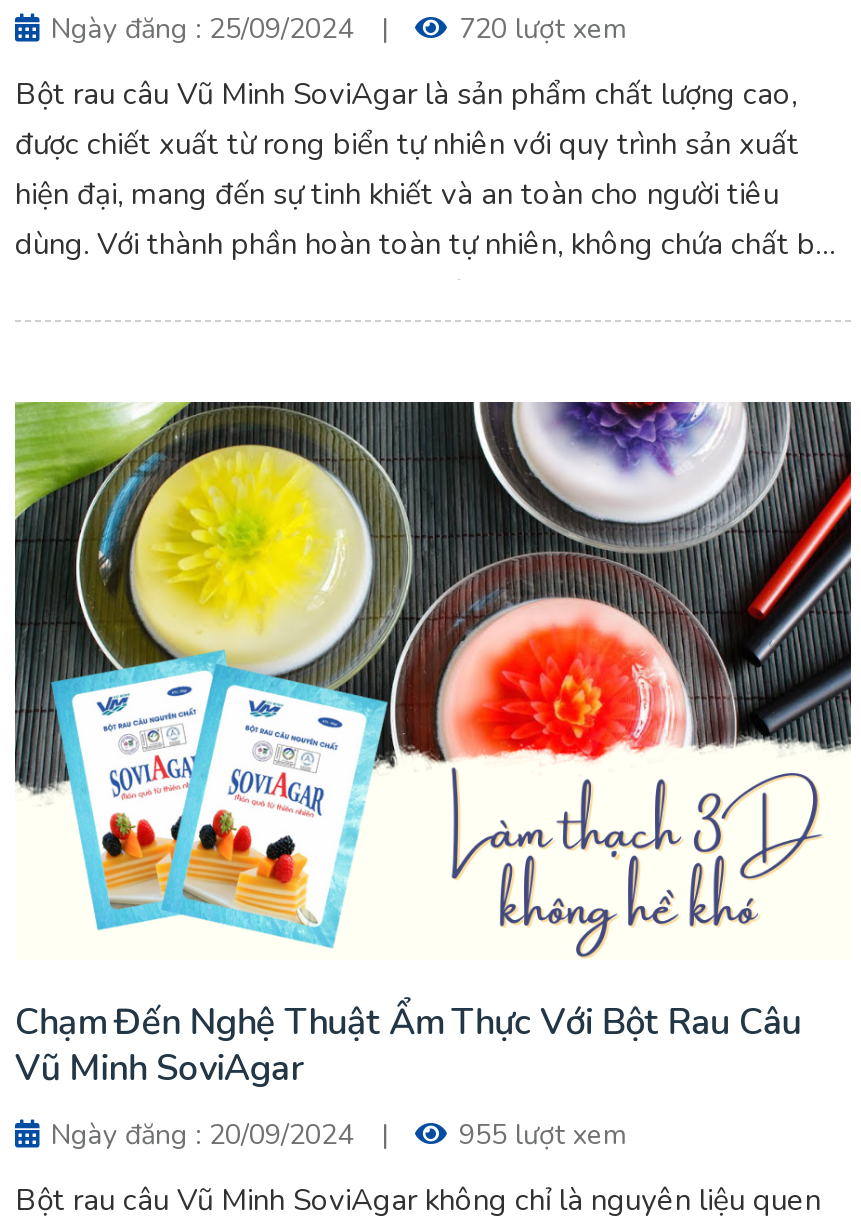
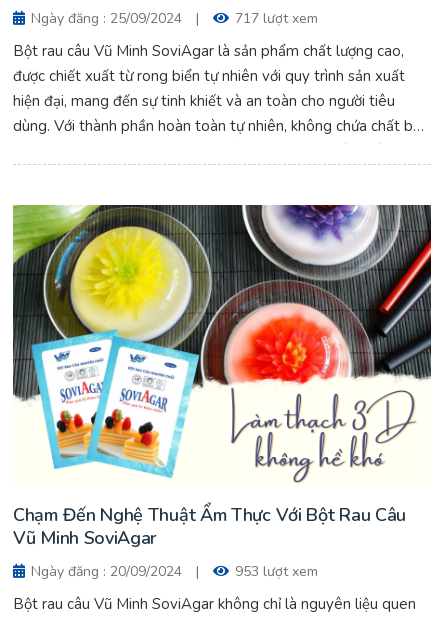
- 720 lượt xem
+ 717 lượt xem

- 955 lượt xem
+ 953 lượt xem
